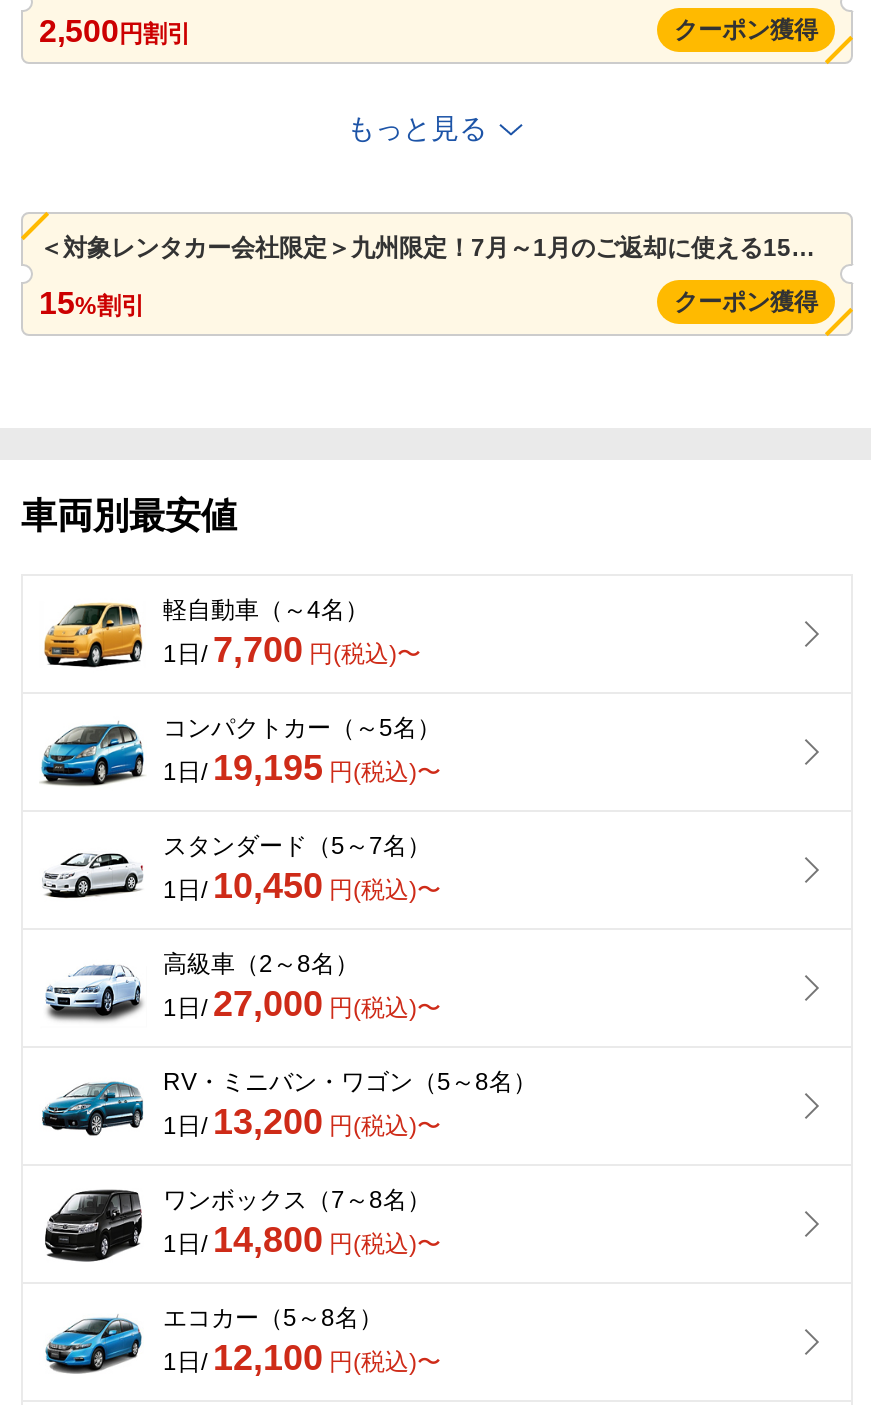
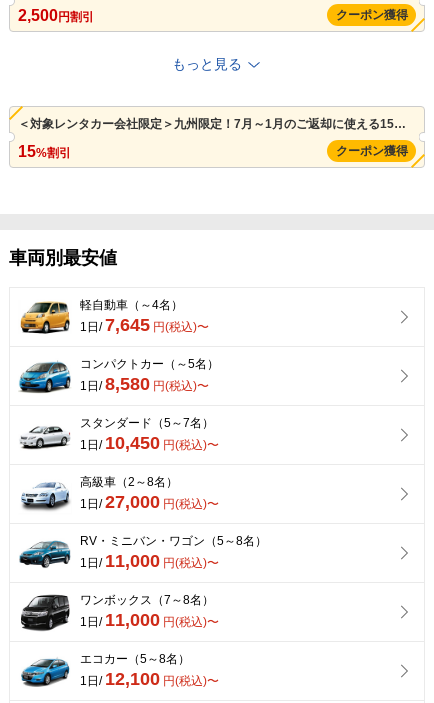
- 1日/ 7,700 円(税込)〜
+ 1日/ 7,645 円(税込)〜

- 1日/ 19,195 円(税込)〜
+ 1日/ 8,580 円(税込)〜

- 1日/ 13,200 円(税込)〜
+ 1日/ 11,000 円(税込)〜

- 1日/ 14,800 円(税込)〜
+ 1日/ 11,000 円(税込)〜
